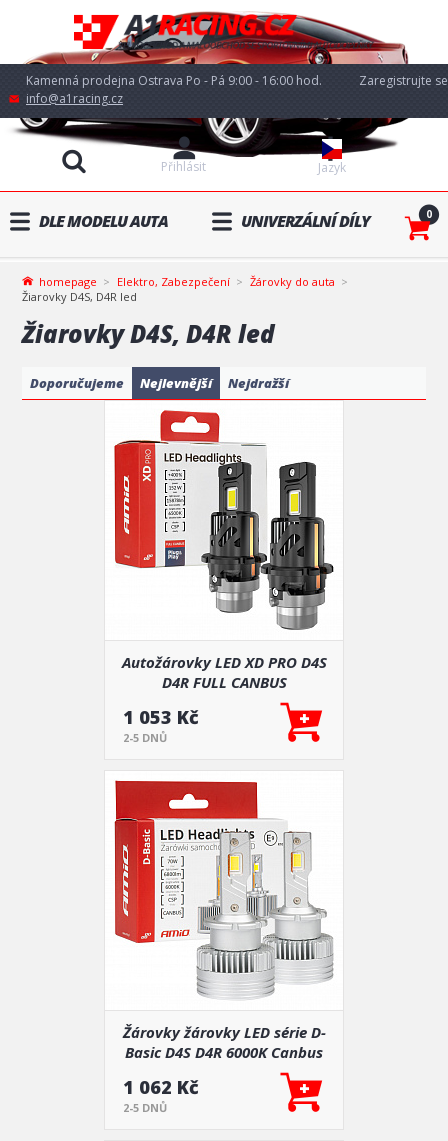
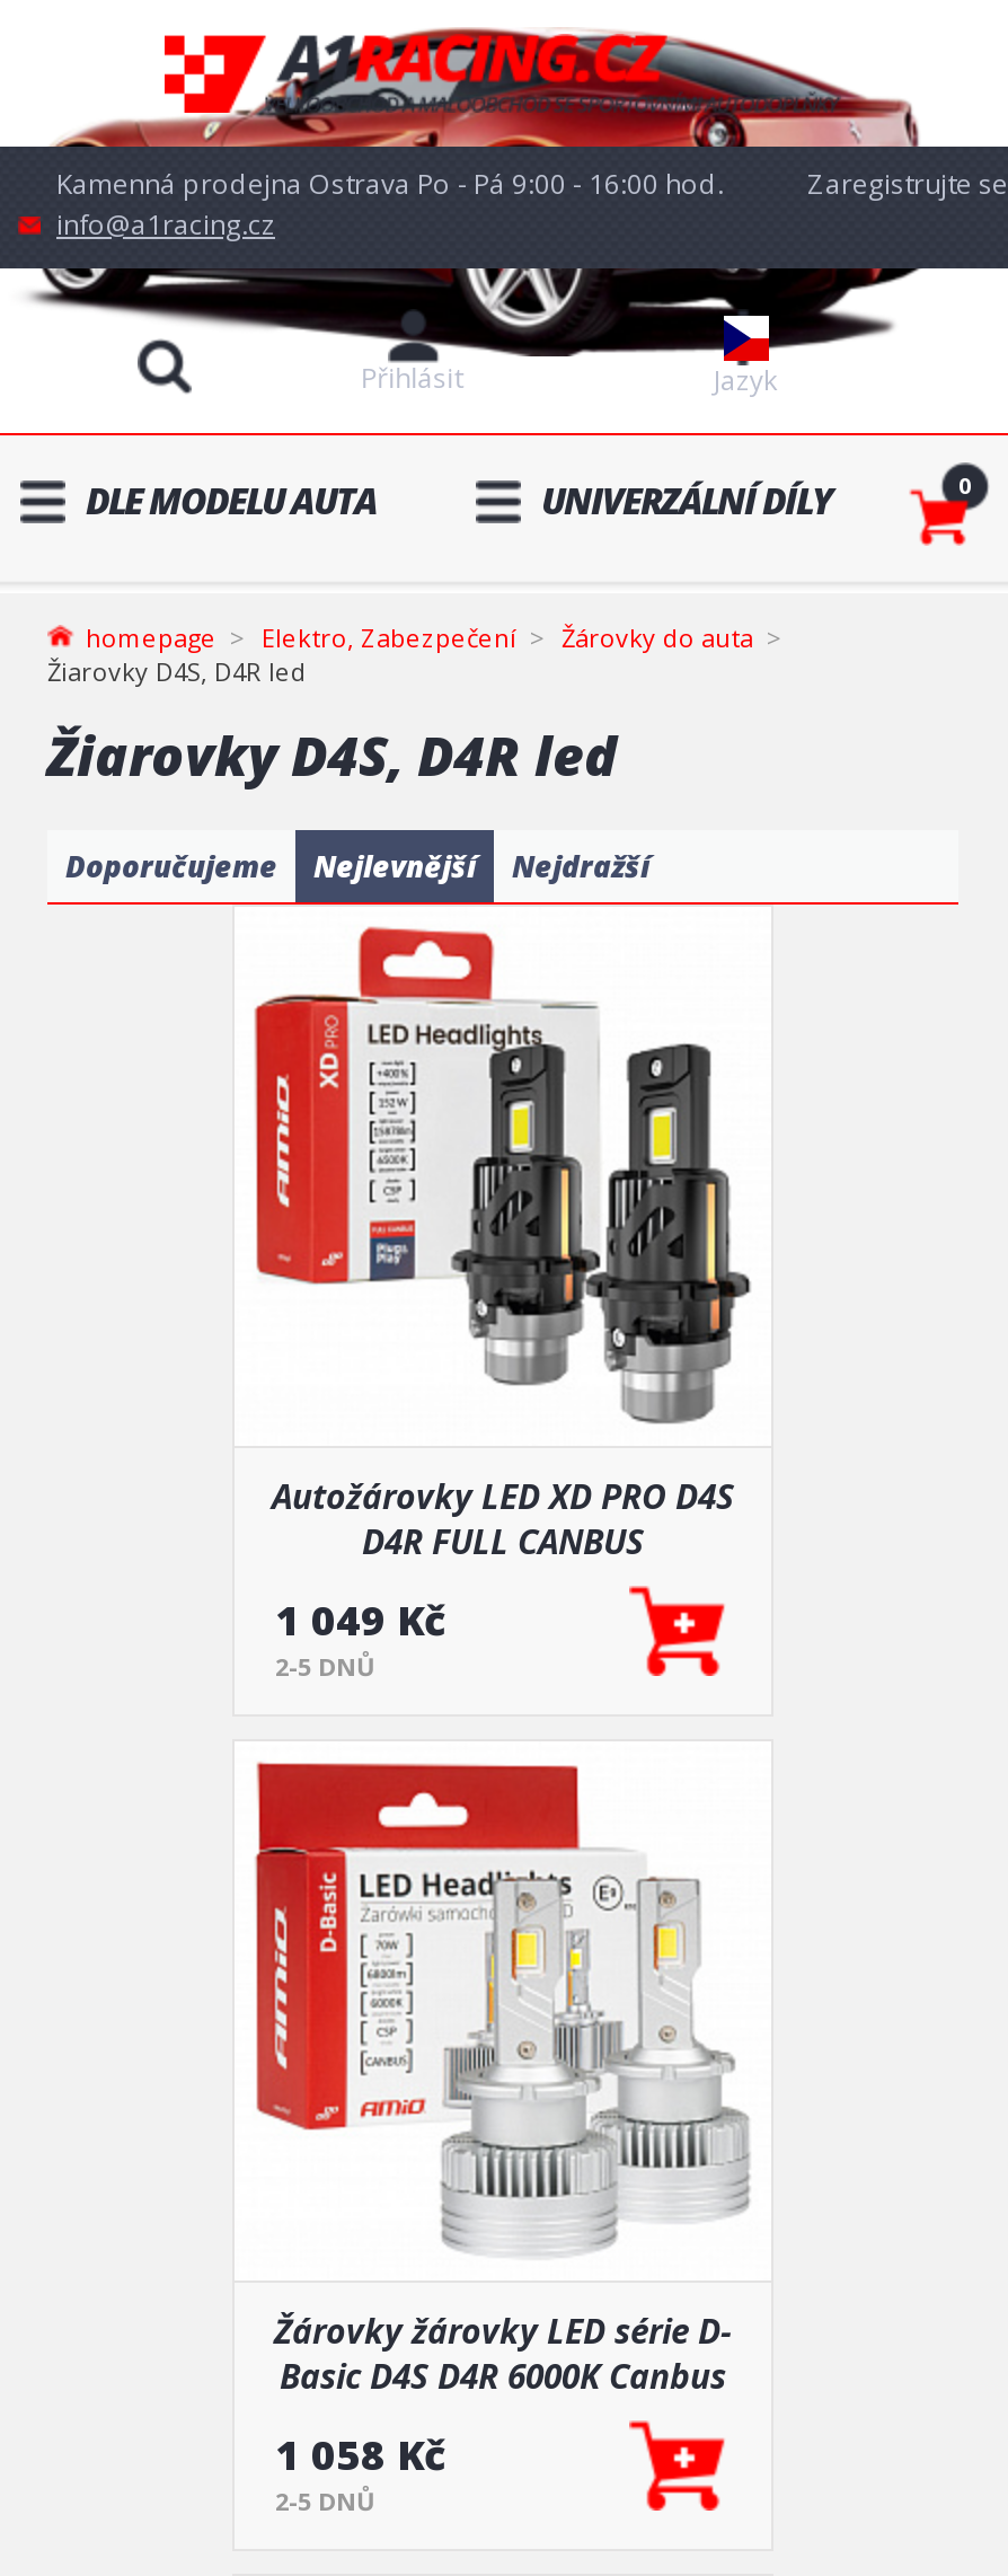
- 1 053 Kč
+ 1 049 Kč

- 1 062 Kč
+ 1 058 Kč
